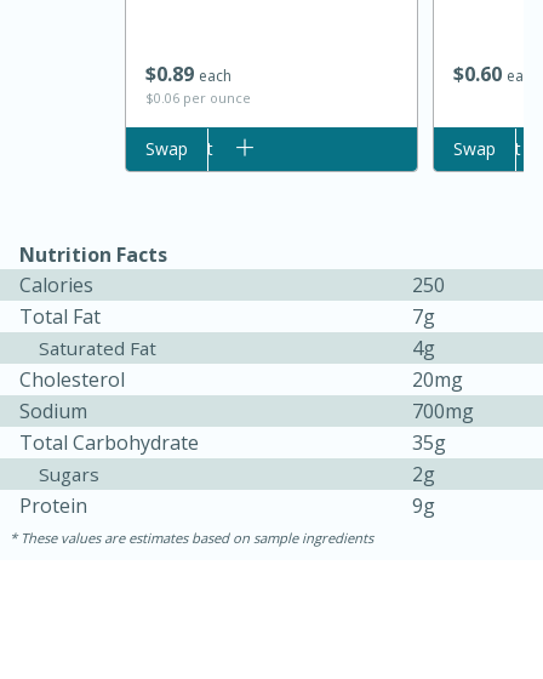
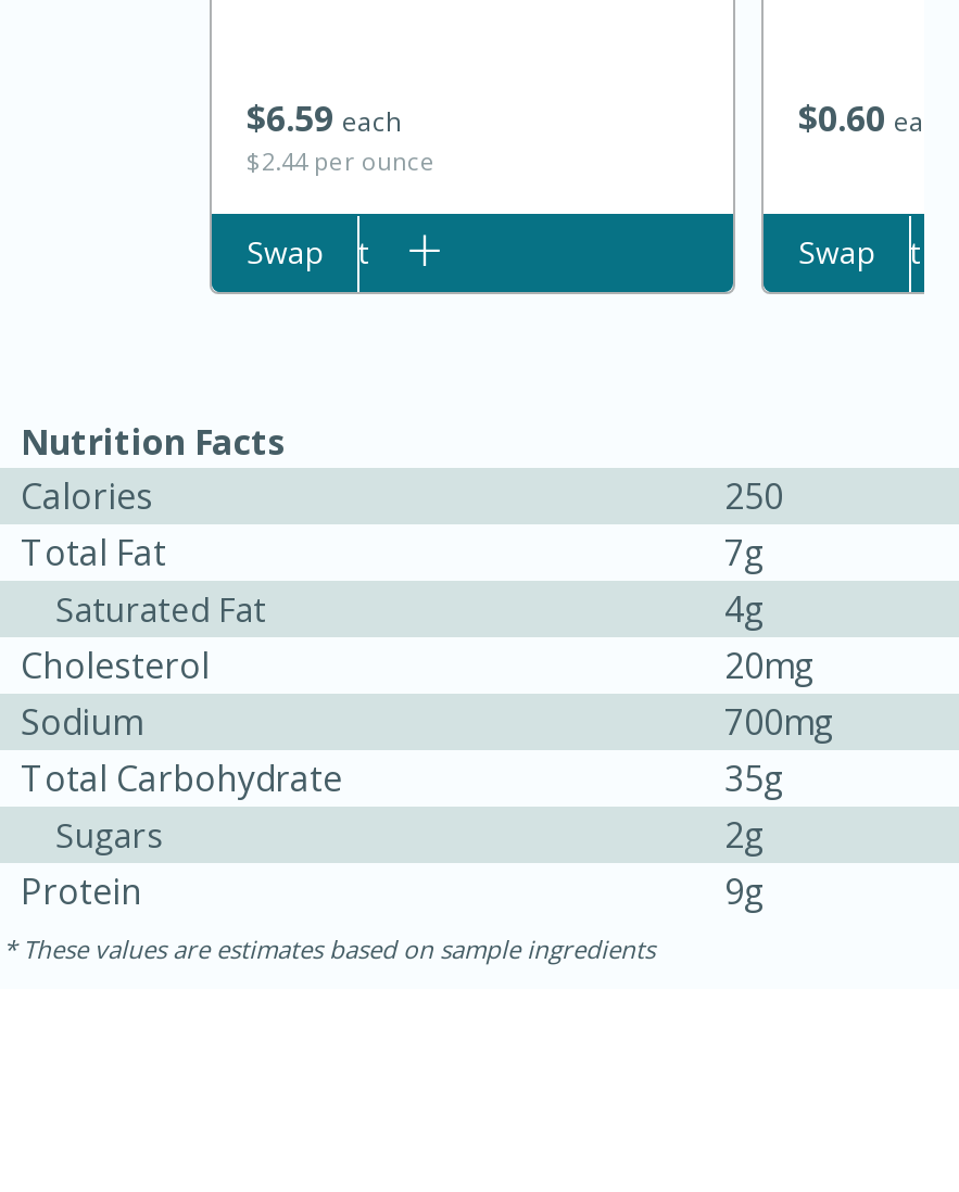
- $0 89 each
- $0.06 per ounce
+ $6 59 each
+ $2.44 per ounce
